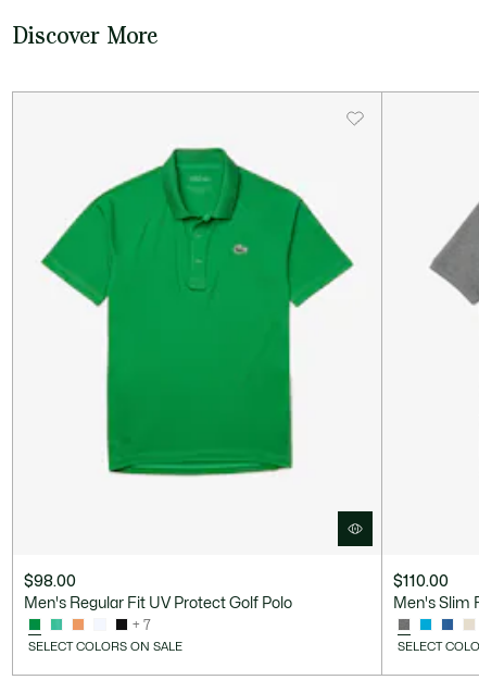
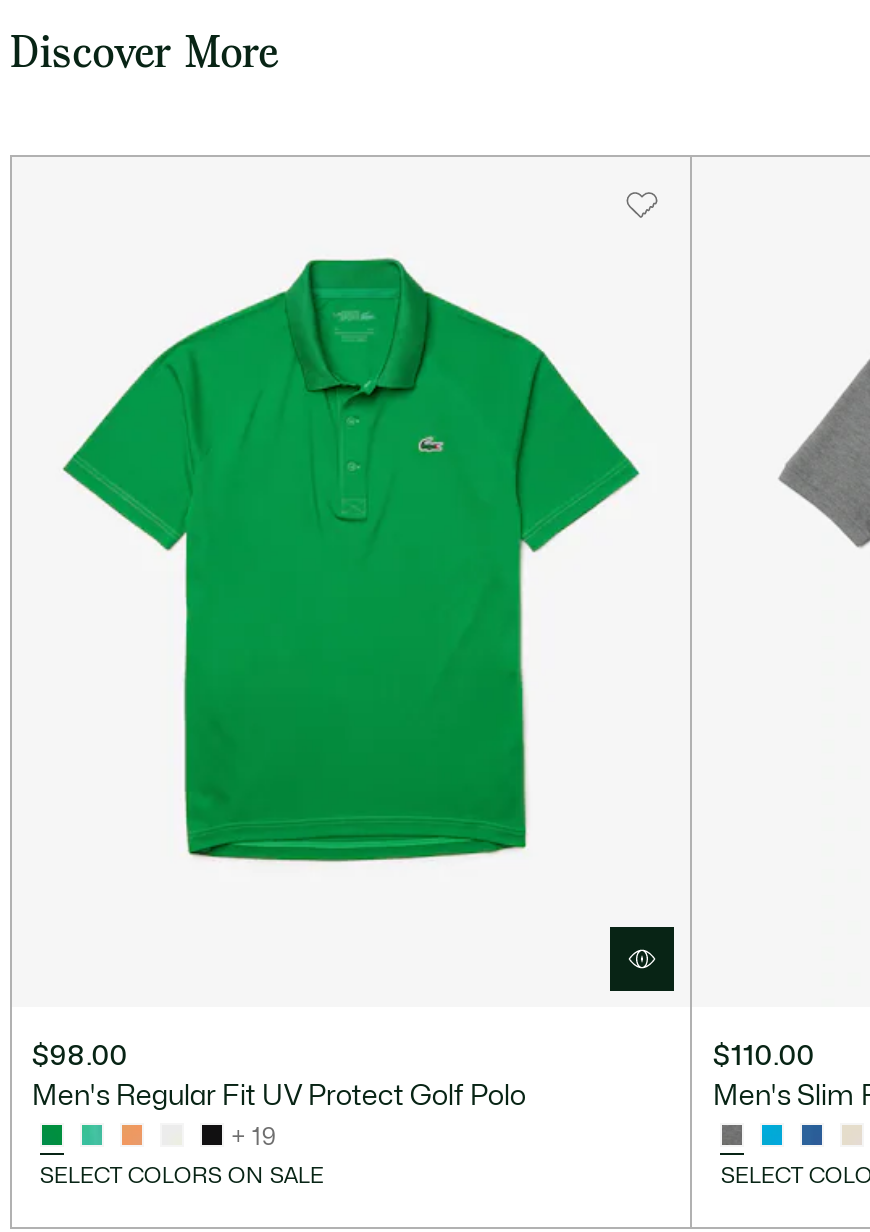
- + 7
+ + 19
